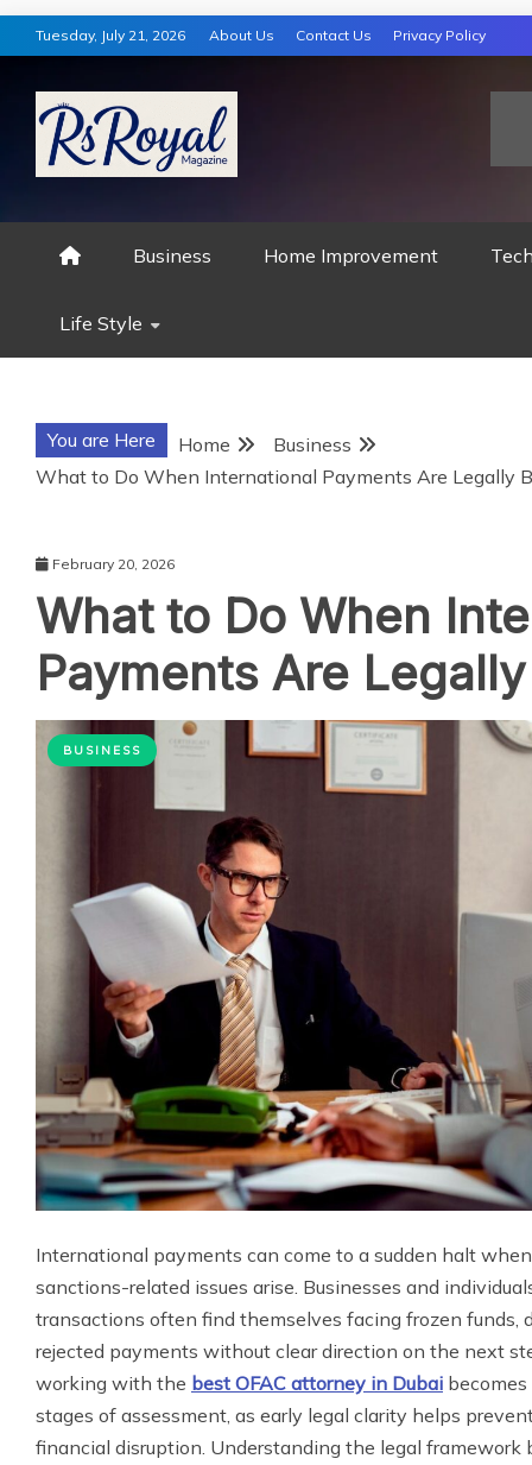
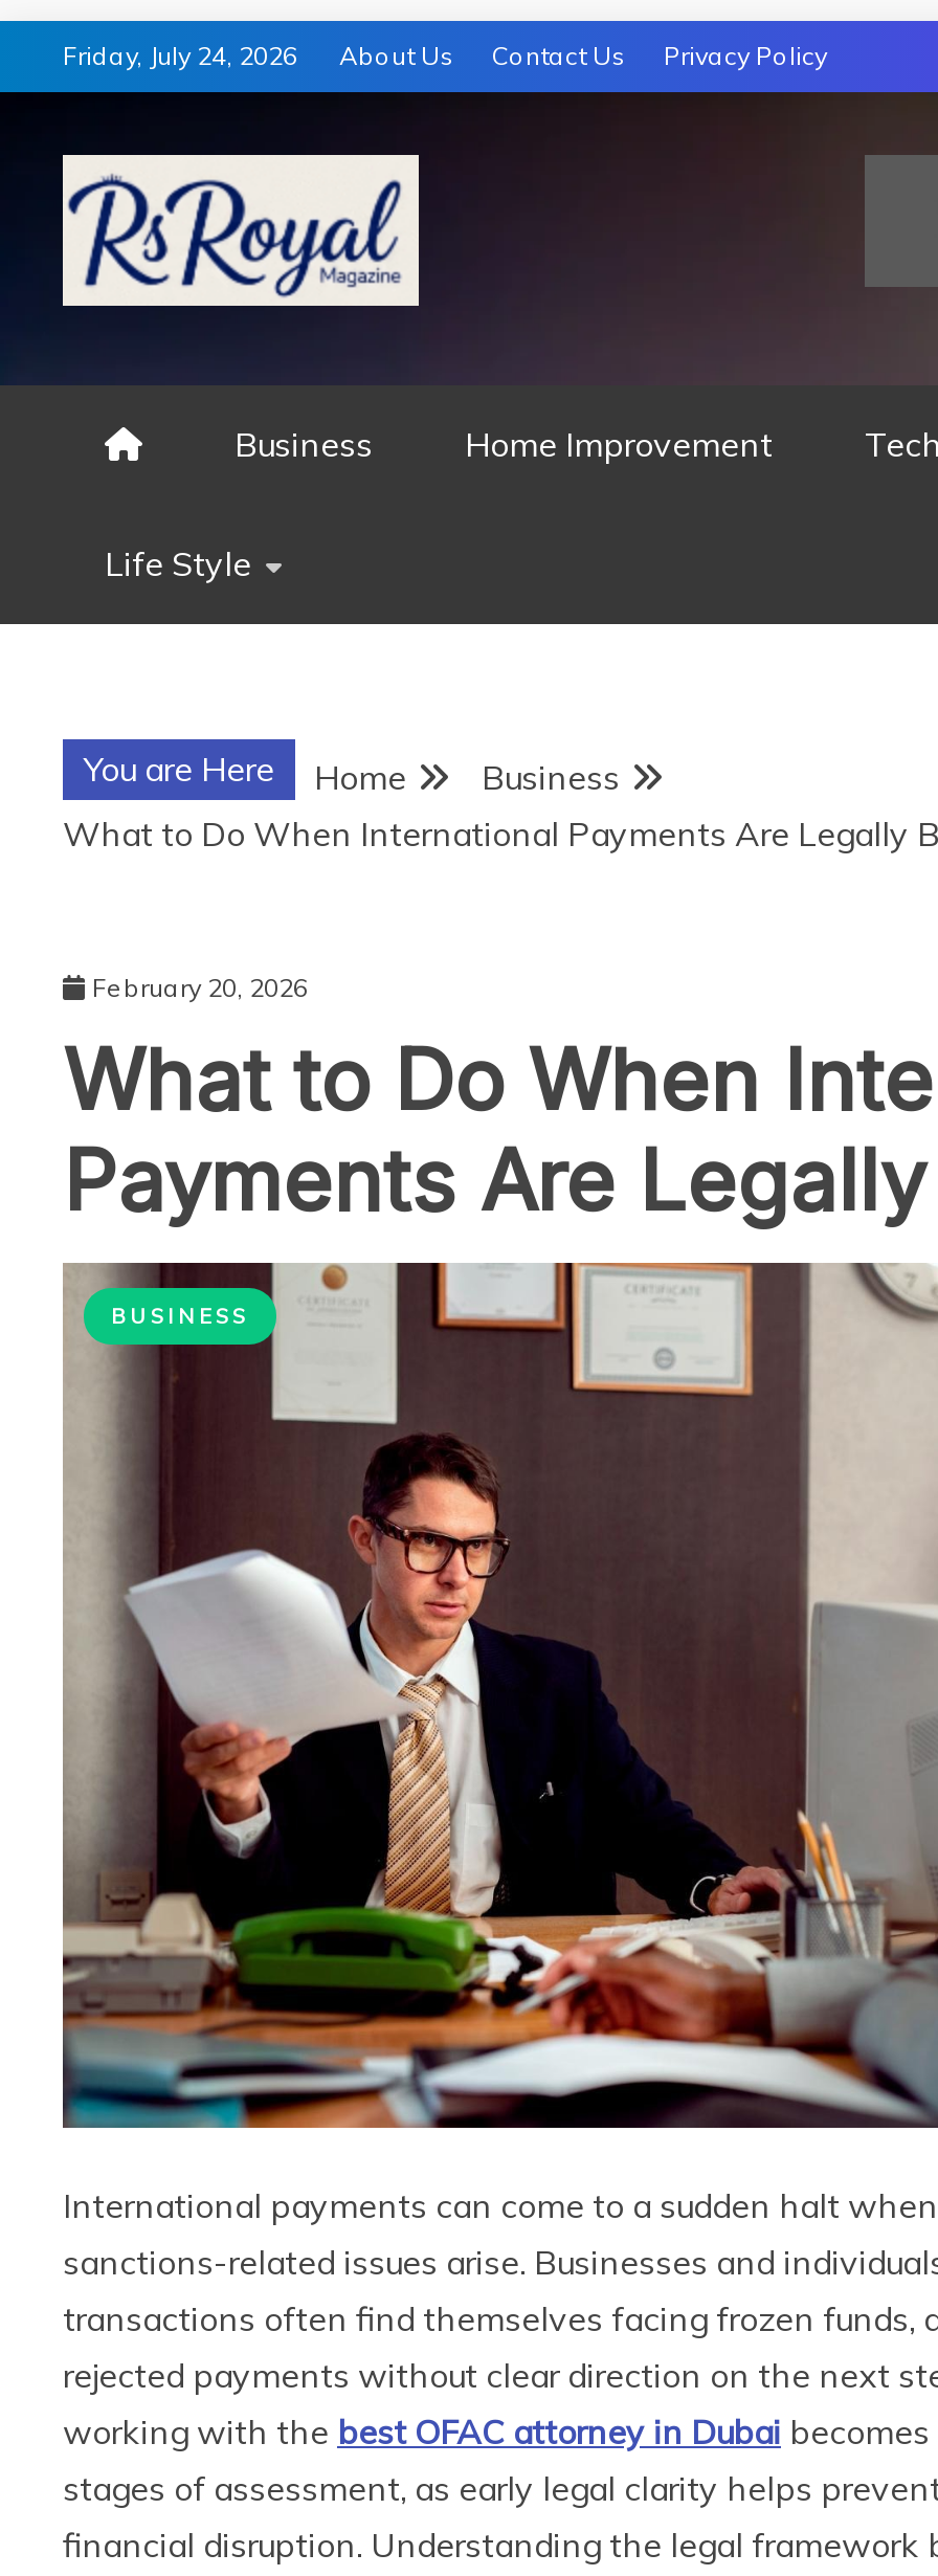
- Tuesday, July 21, 2026
+ Friday, July 24, 2026
